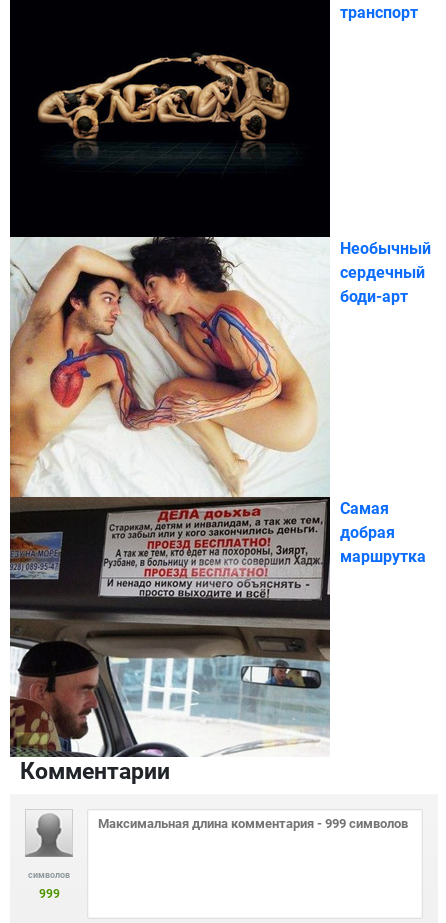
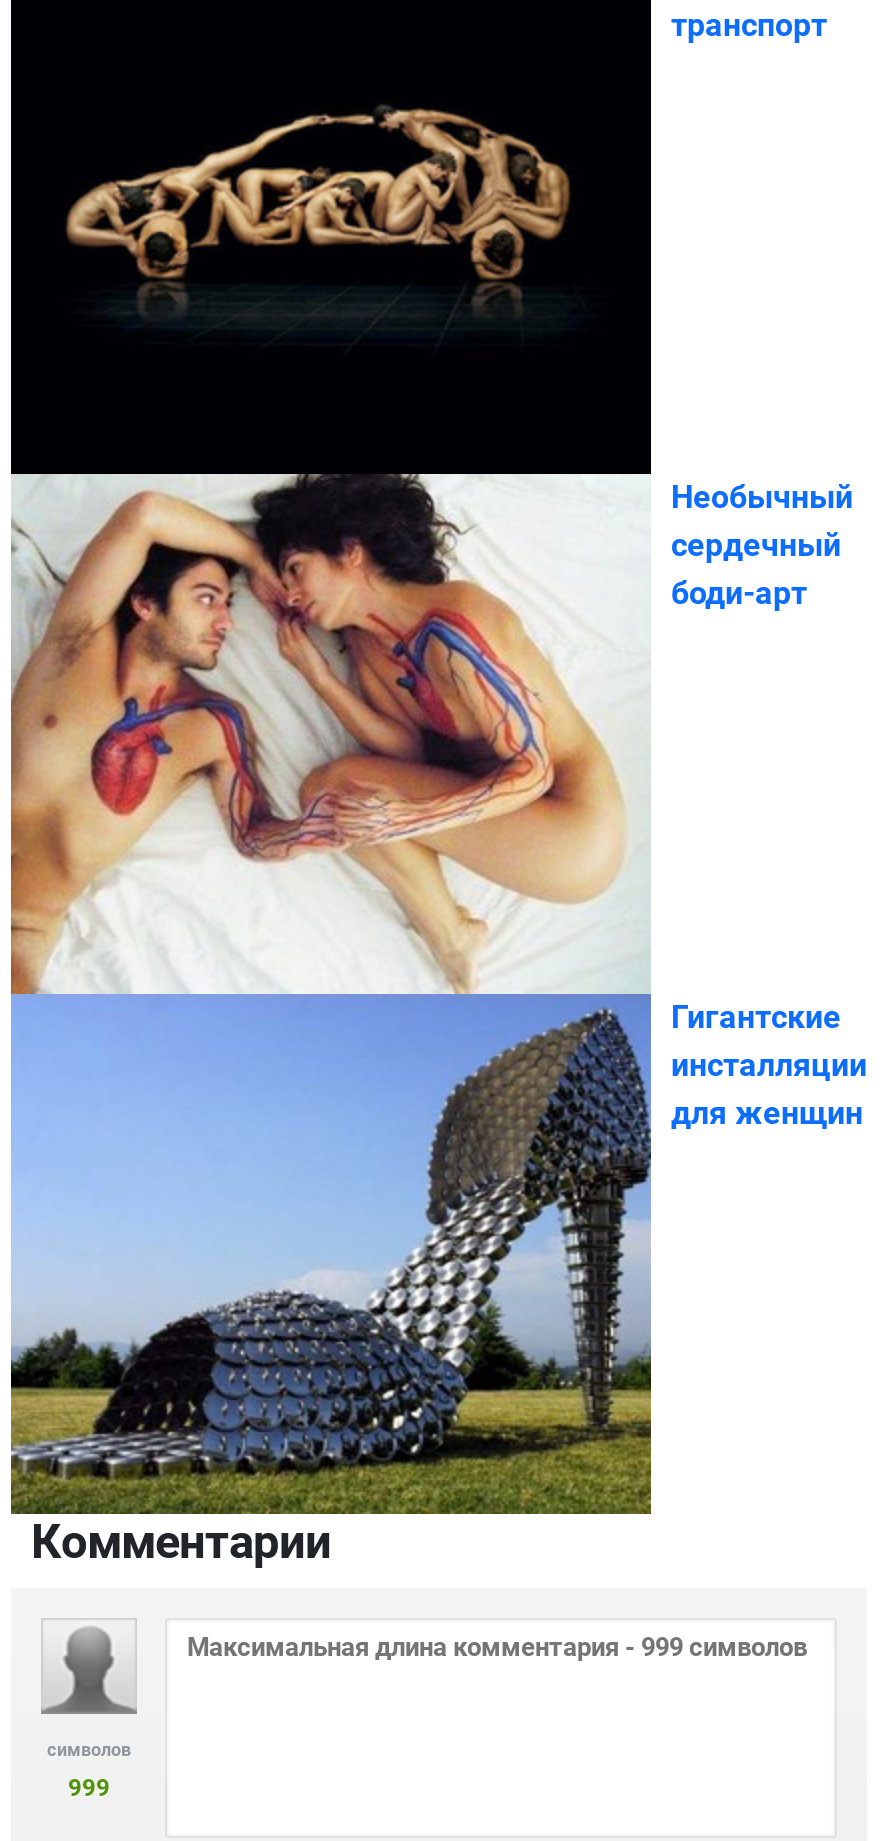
- [image]
- Самая
- добрая
- маршрутка
+ [image]
+ Гигантские
+ инсталляции
+ для женщин
